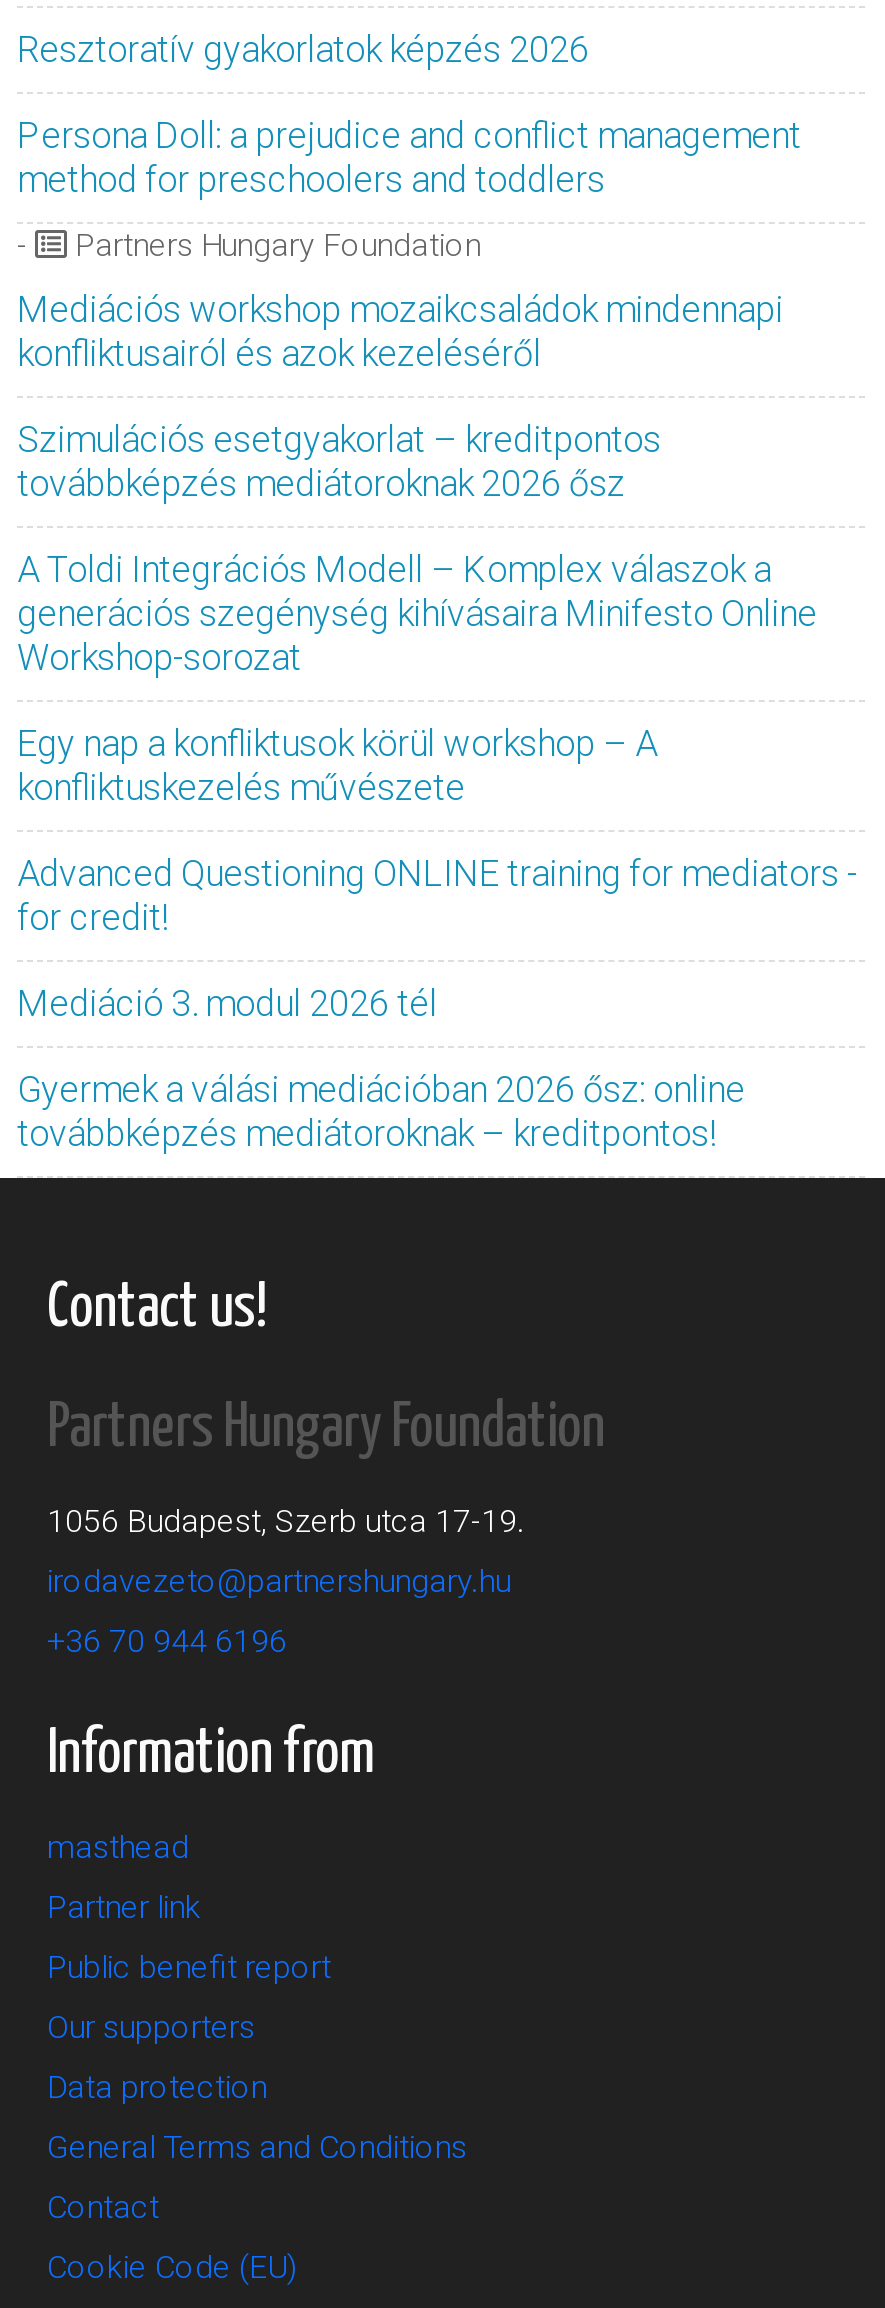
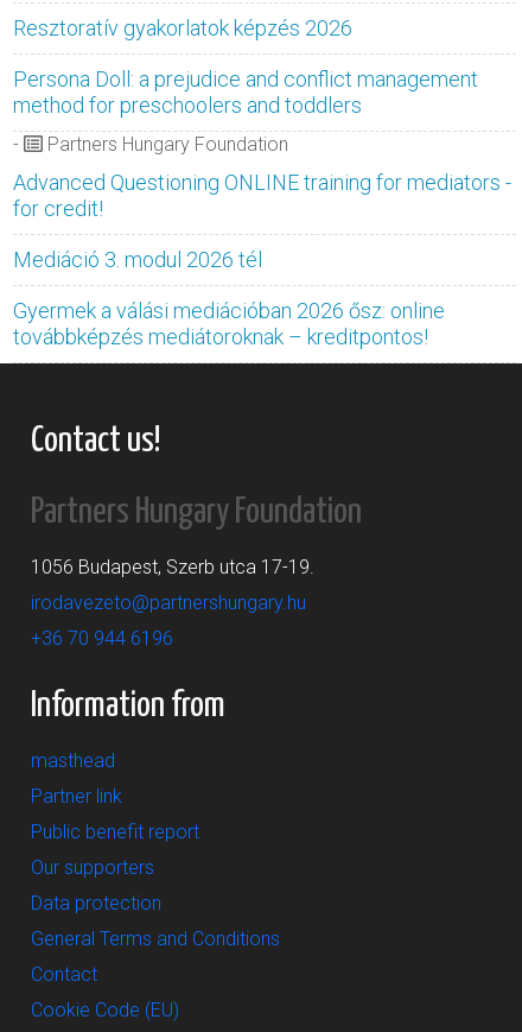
- Mediációs workshop mozaikcsaládok mindennapi
- konfliktusairól és azok kezeléséről
- Szimulációs esetgyakorlat – kreditpontos
- továbbképzés mediátoroknak 2026 ősz
- A Toldi Integrációs Modell – Komplex válaszok a
- generációs szegénység kihívásaira Minifesto Online
- Workshop-sorozat
- Egy nap a konfliktusok körül workshop – A
- konfliktuskezelés művészete
